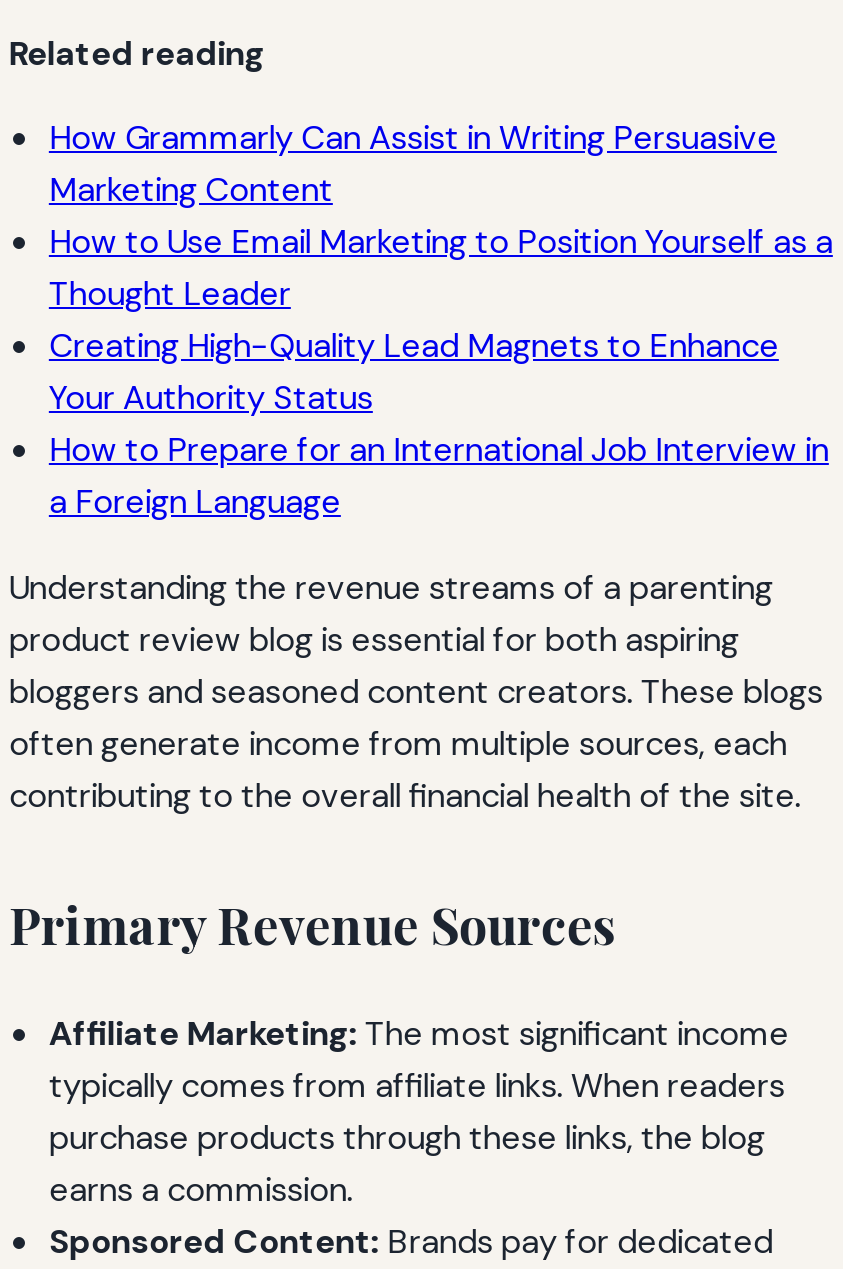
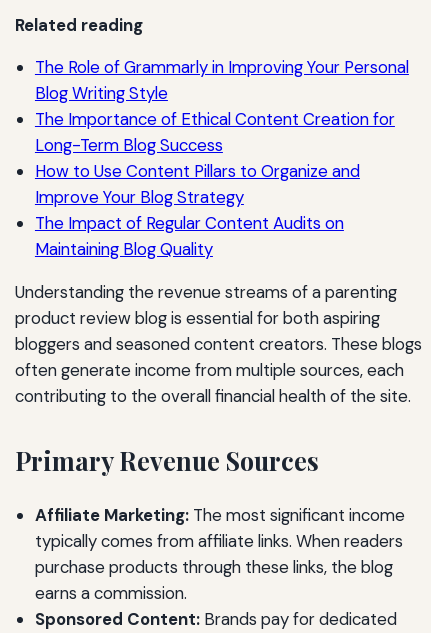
- How Grammarly Can Assist in Writing Persuasive
- Marketing Content
- How to Use Email Marketing to Position Yourself as a
- Thought Leader
- Creating High-Quality Lead Magnets to Enhance
- Your Authority Status
- How to Prepare for an International Job Interview in
- a Foreign Language
+ The Role of Grammarly in Improving Your Personal
+ Blog Writing Style
+ The Importance of Ethical Content Creation for
+ Long-Term Blog Success
+ How to Use Content Pillars to Organize and
+ Improve Your Blog Strategy
+ The Impact of Regular Content Audits on
+ Maintaining Blog Quality
